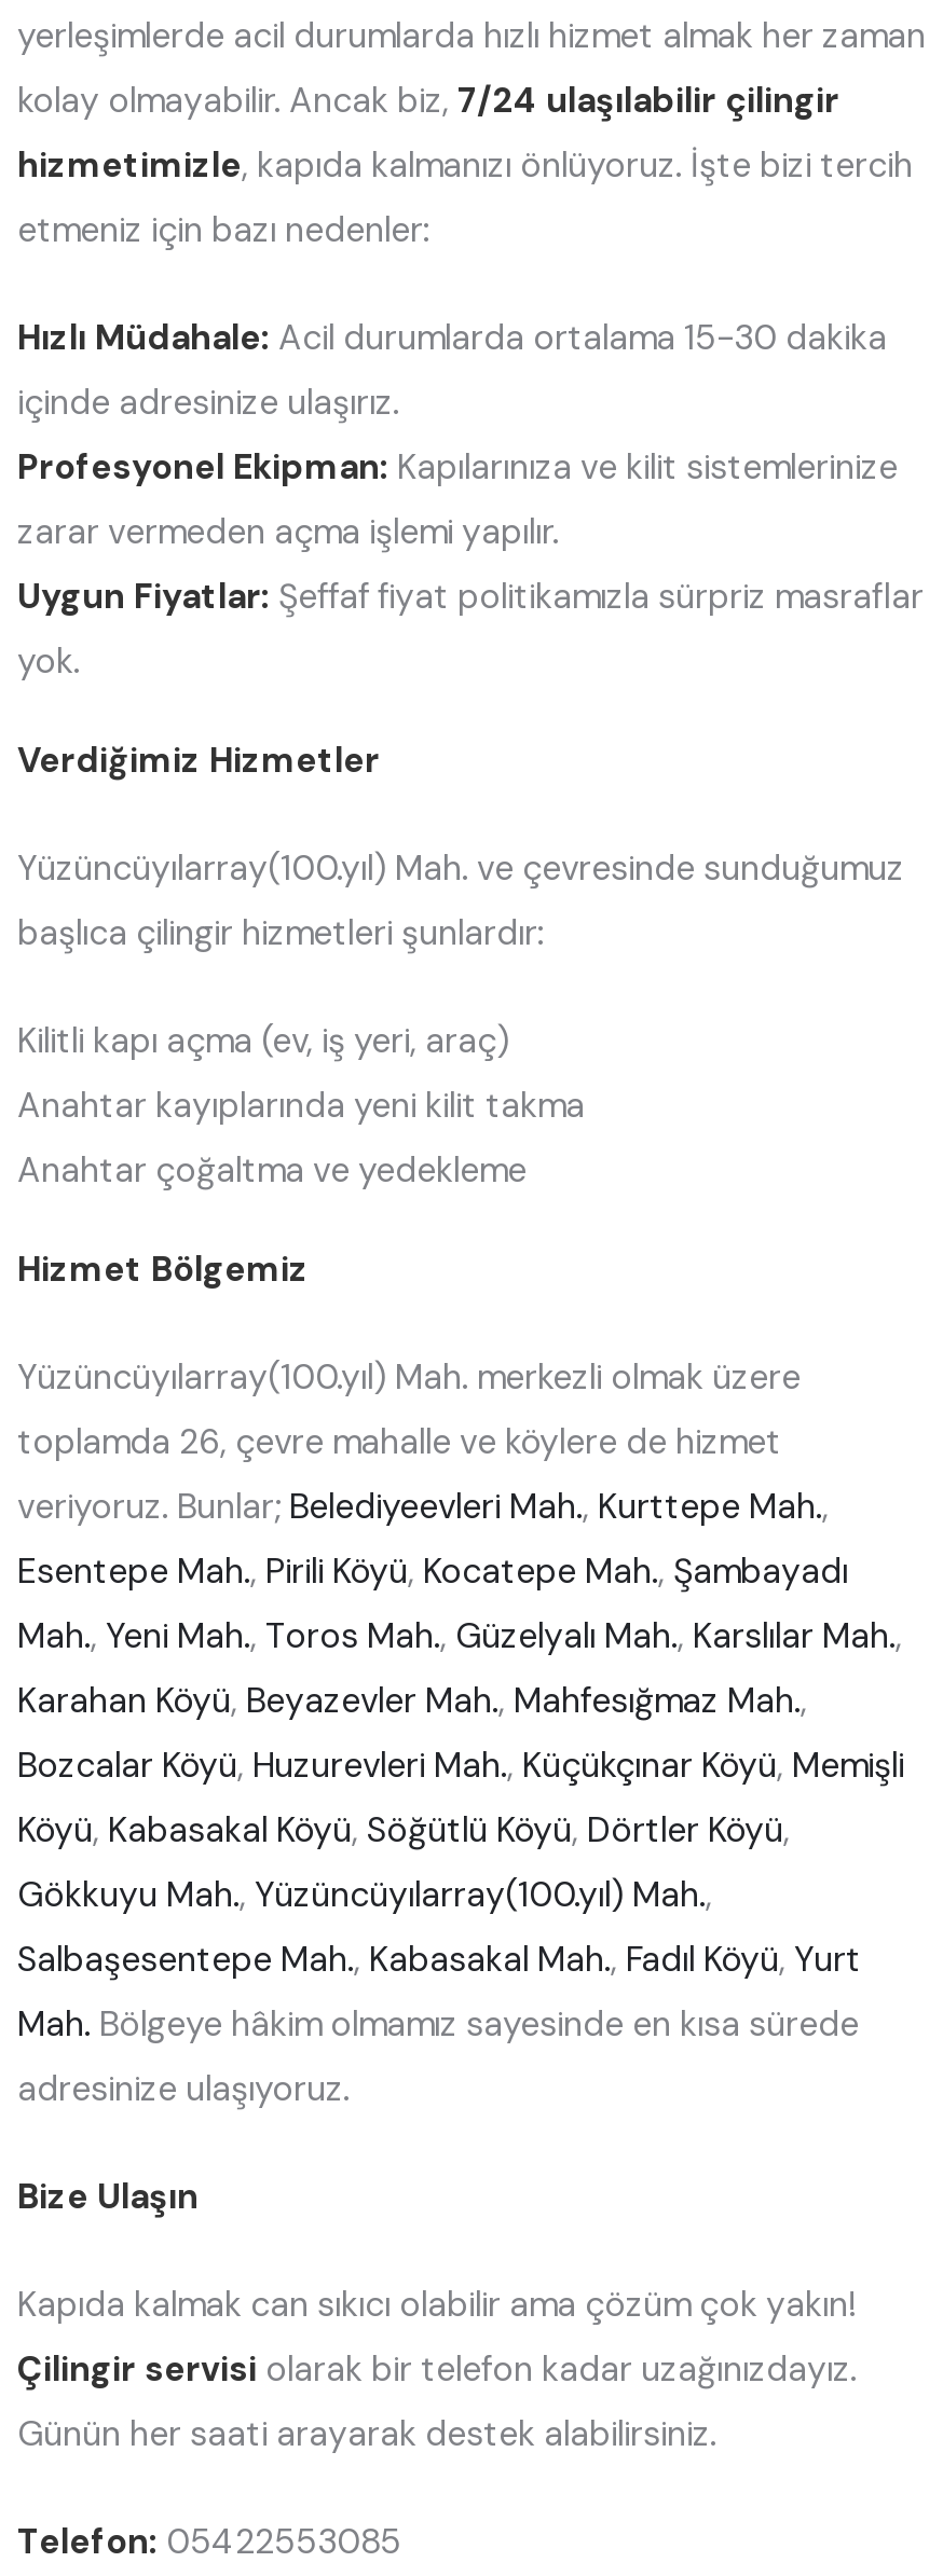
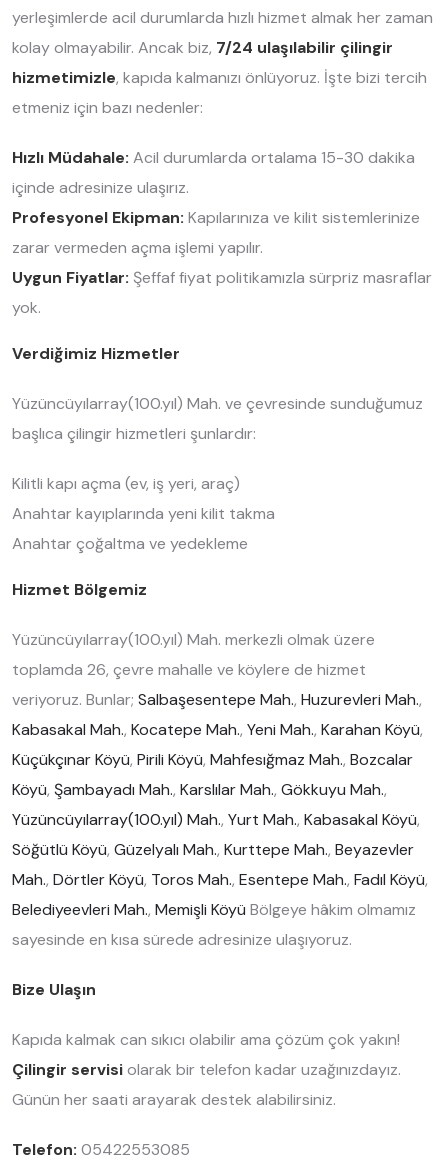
- veriyoruz. Bunlar; Belediyeevleri Mah., Kurttepe Mah.,
- Esentepe Mah., Pirili Köyü, Kocatepe Mah., Şambayadı
- Mah., Yeni Mah., Toros Mah., Güzelyalı Mah., Karslılar Mah.,
- Karahan Köyü, Beyazevler Mah., Mahfesığmaz Mah.,
- Bozcalar Köyü, Huzurevleri Mah., Küçükçınar Köyü, Memişli
- Köyü, Kabasakal Köyü, Söğütlü Köyü, Dörtler Köyü,
- Gökkuyu Mah., Yüzüncüyılarray(100.yıl) Mah.,
- Salbaşesentepe Mah., Kabasakal Mah., Fadıl Köyü, Yurt
- Mah. Bölgeye hâkim olmamız sayesinde en kısa sürede
- adresinize ulaşıyoruz.
+ veriyoruz. Bunlar; Salbaşesentepe Mah., Huzurevleri Mah.,
+ Kabasakal Mah., Kocatepe Mah., Yeni Mah., Karahan Köyü,
+ Küçükçınar Köyü, Pirili Köyü, Mahfesığmaz Mah., Bozcalar
+ Köyü, Şambayadı Mah., Karslılar Mah., Gökkuyu Mah.,
+ Yüzüncüyılarray(100.yıl) Mah., Yurt Mah., Kabasakal Köyü,
+ Söğütlü Köyü, Güzelyalı Mah., Kurttepe Mah., Beyazevler
+ Mah., Dörtler Köyü, Toros Mah., Esentepe Mah., Fadıl Köyü,
+ Belediyeevleri Mah., Memişli Köyü Bölgeye hâkim olmamız
+ sayesinde en kısa sürede adresinize ulaşıyoruz.
